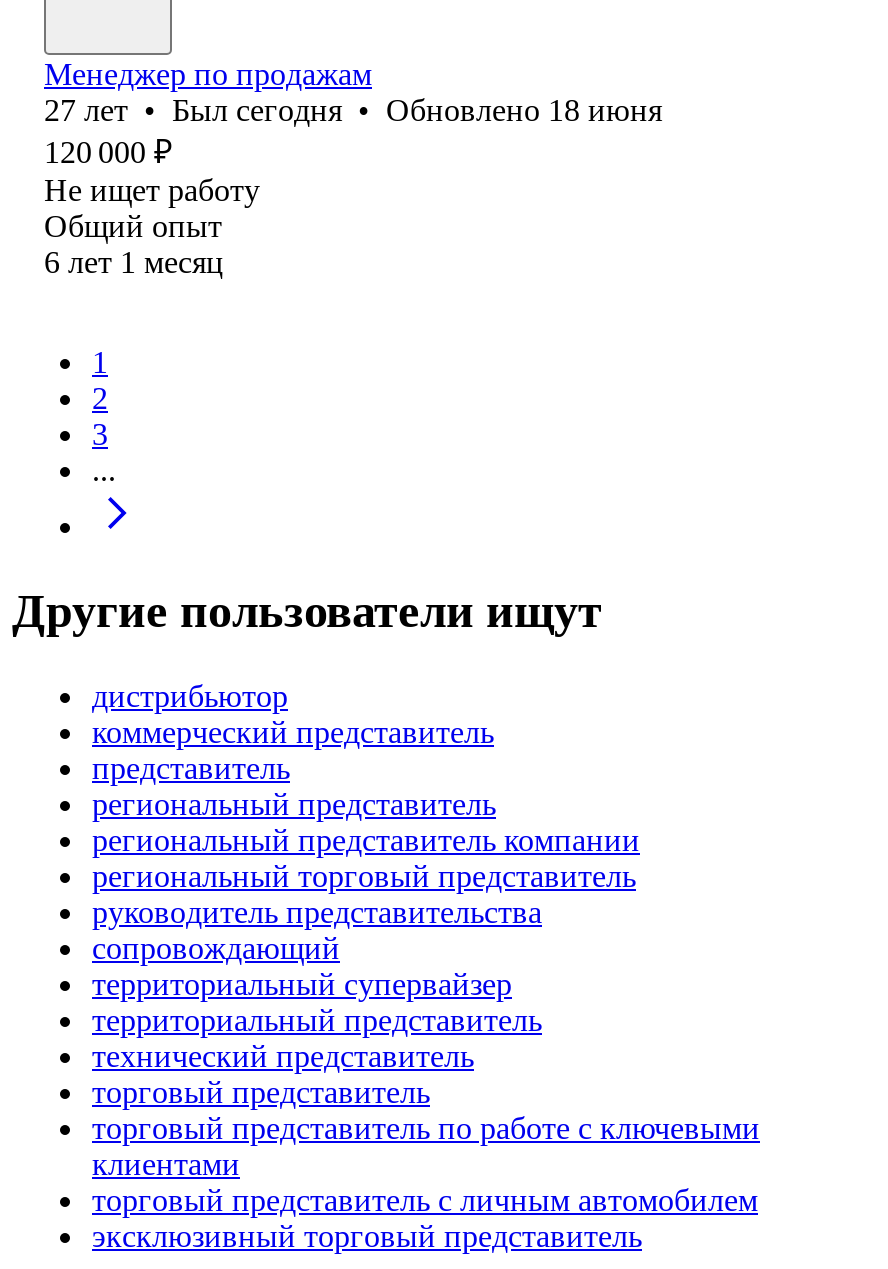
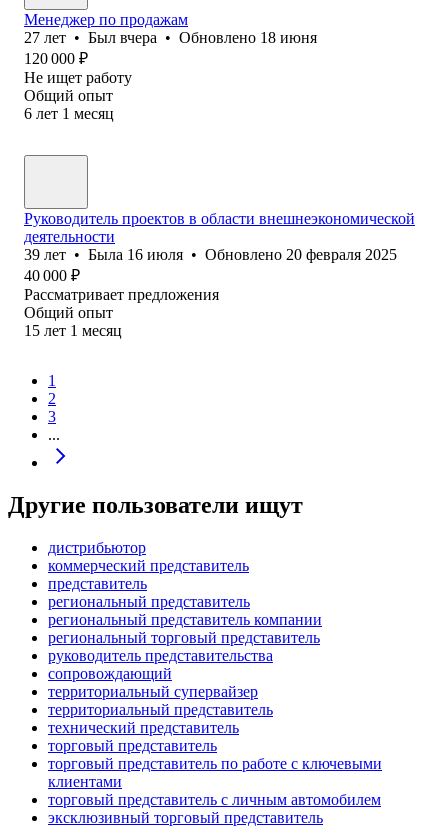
- 27 лет • Был сегодня • Обновлено 18 июня
+ 27 лет • Был вчера • Обновлено 18 июня

+ Руководитель проектов в области внешнеэкономической
+ деятельности
+ 39 лет • Была 16 июля • Обновлено 20 февраля 2025
+ 40 000 ₽
+ Рассматривает предложения
+ Общий опыт
+ 15 лет 1 месяц
